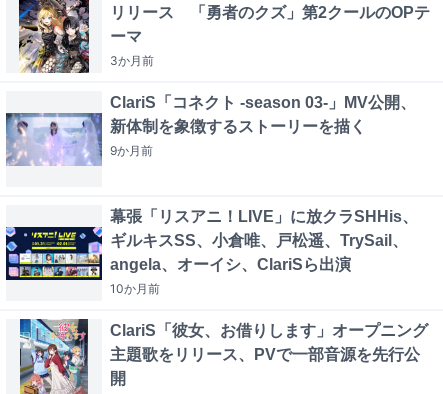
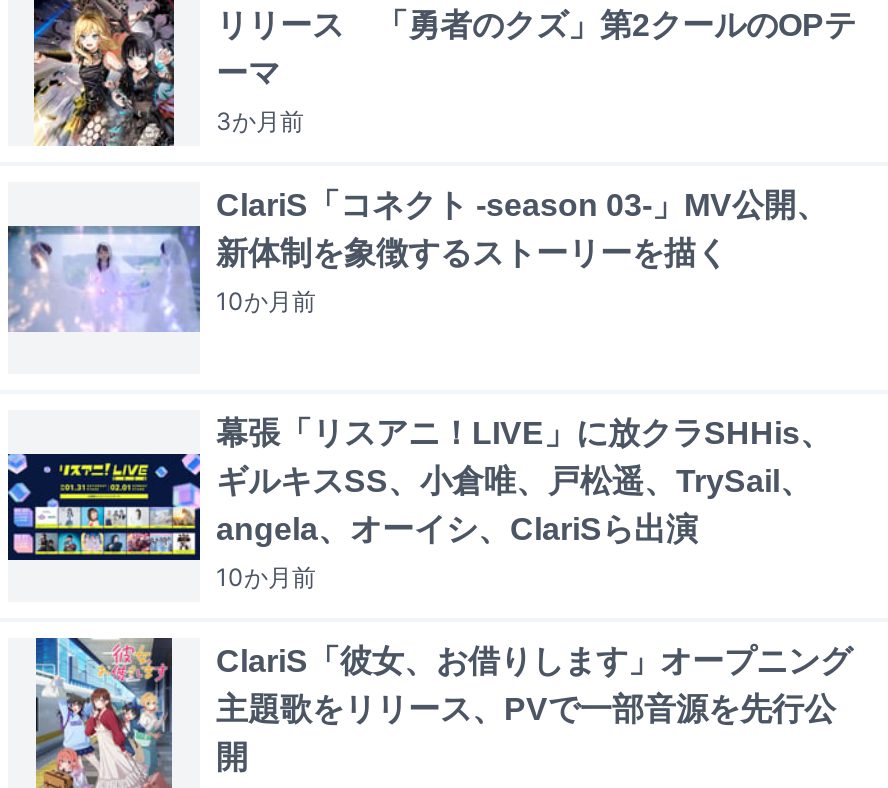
- 9か月前
+ 10か月前
